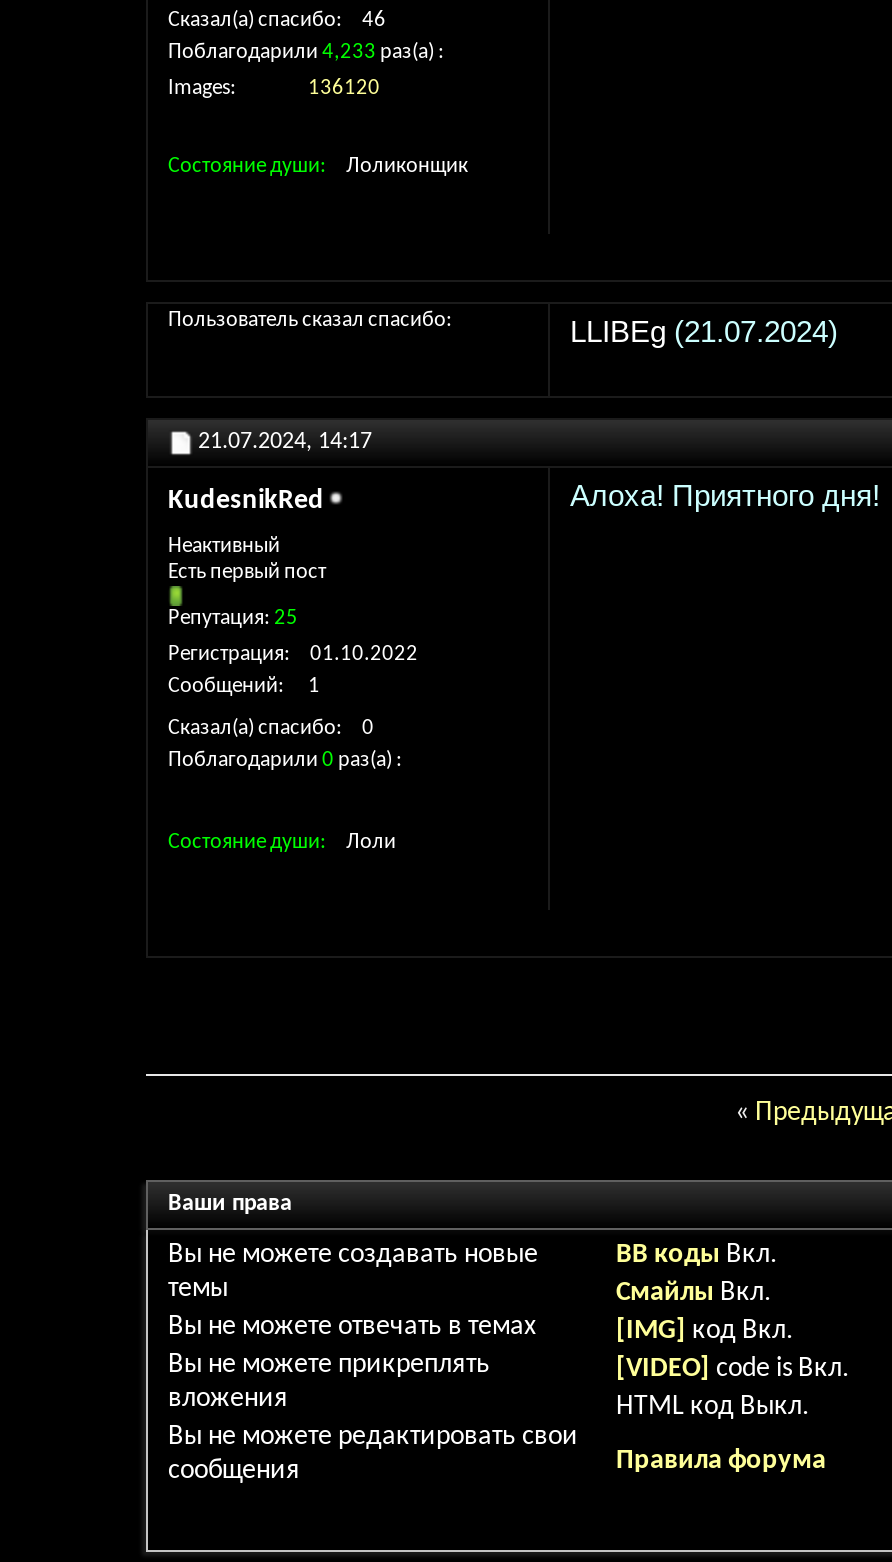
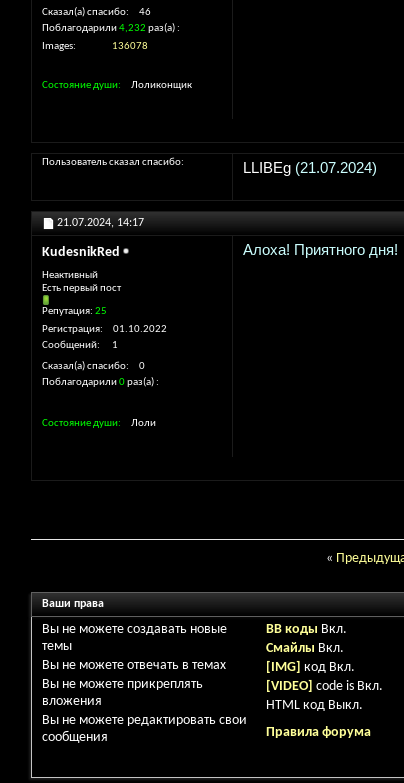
- Поблагодарили 4,233 раз(а)
+ Поблагодарили 4,232 раз(а)

- 136120
+ 136078
